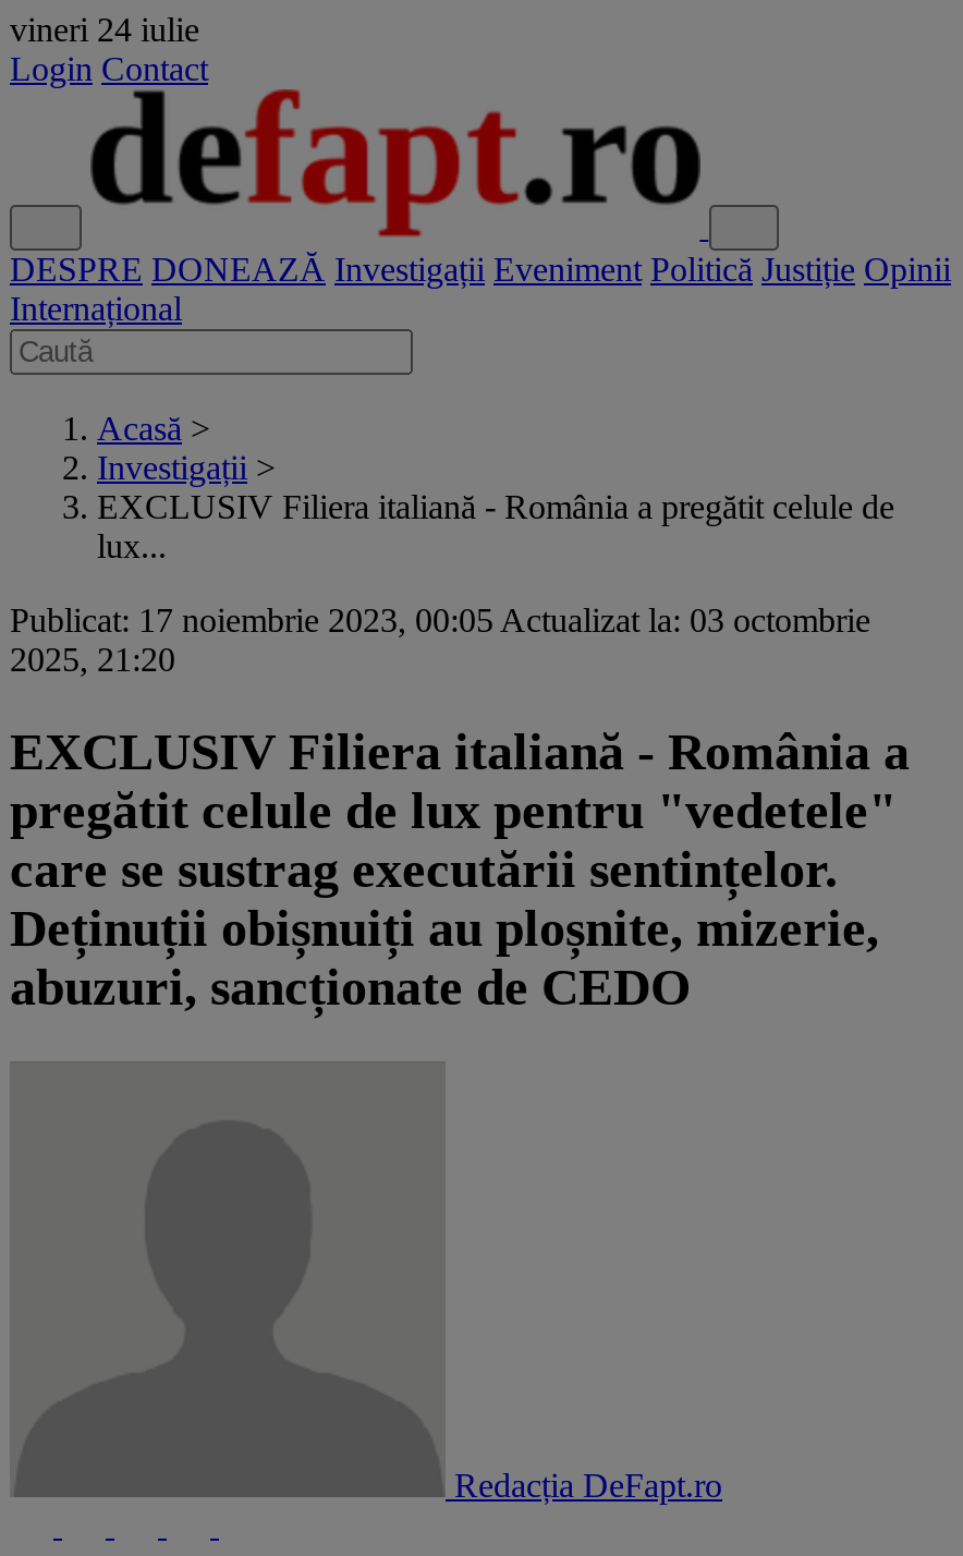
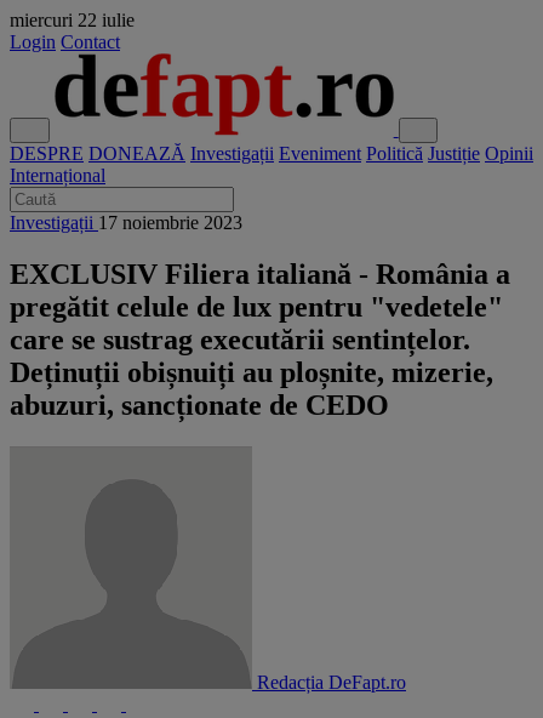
- vineri 24 iulie
+ miercuri 22 iulie

- Acasă >
- Investigații >
- EXCLUSIV Filiera italiană - România a pregătit celule de
- lux...
- Publicat: 17 noiembrie 2023, 00:05 Actualizat la: 03 octombrie
- 2025, 21:20
+ Investigații17 noiembrie 2023
